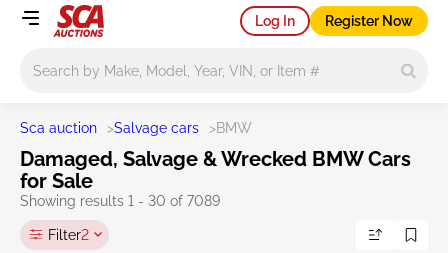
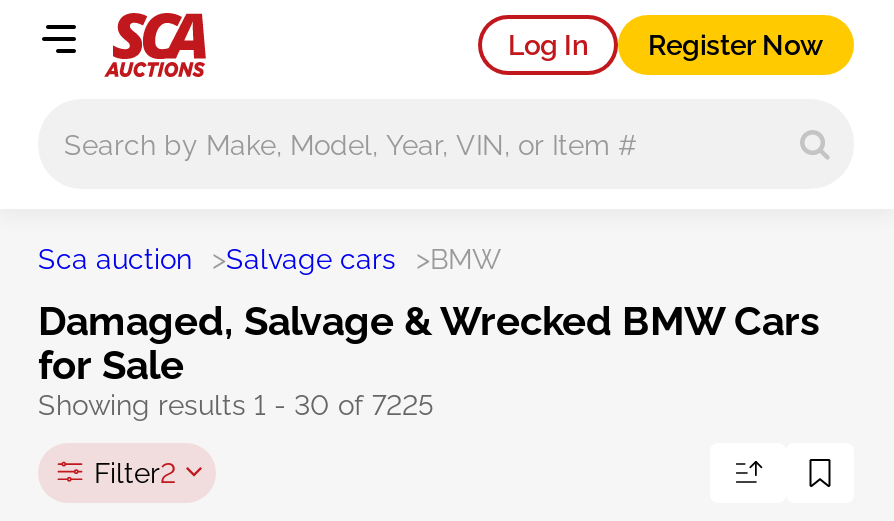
- Showing results 1 - 30 of 7089
+ Showing results 1 - 30 of 7225
